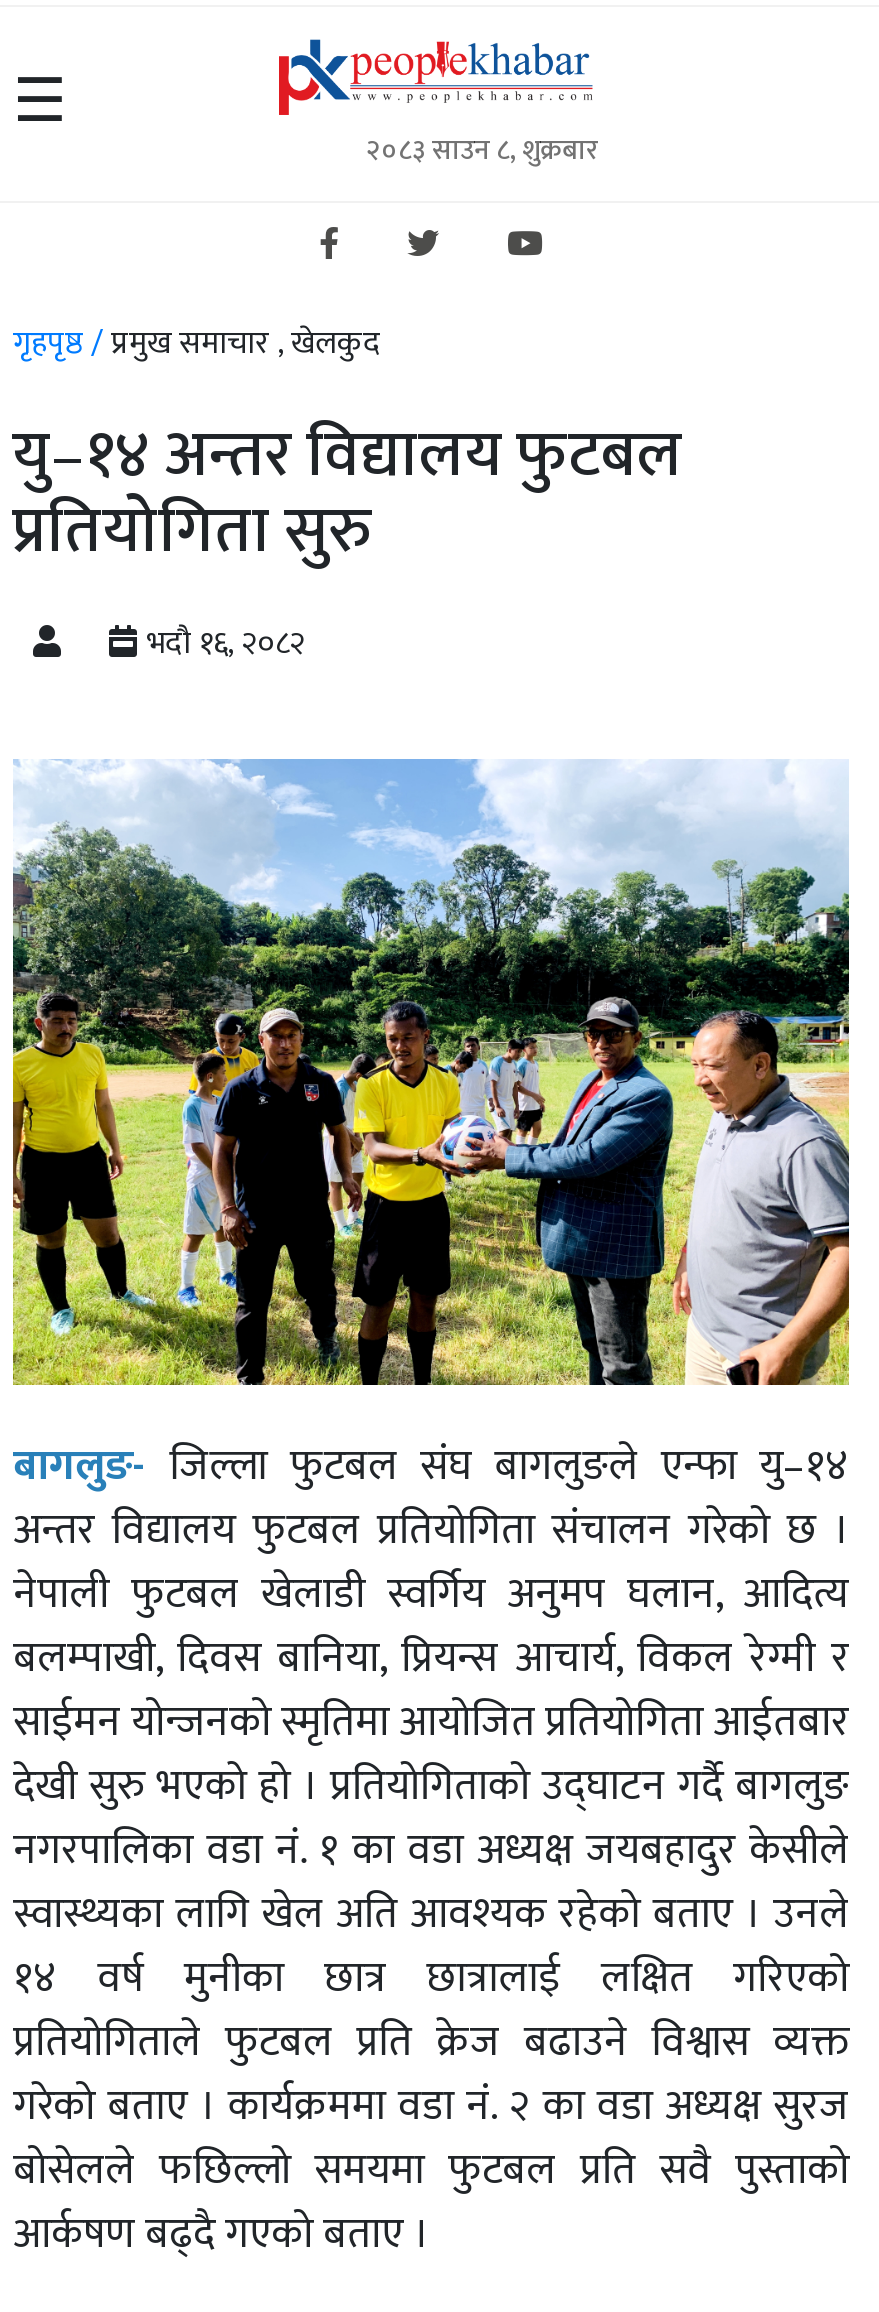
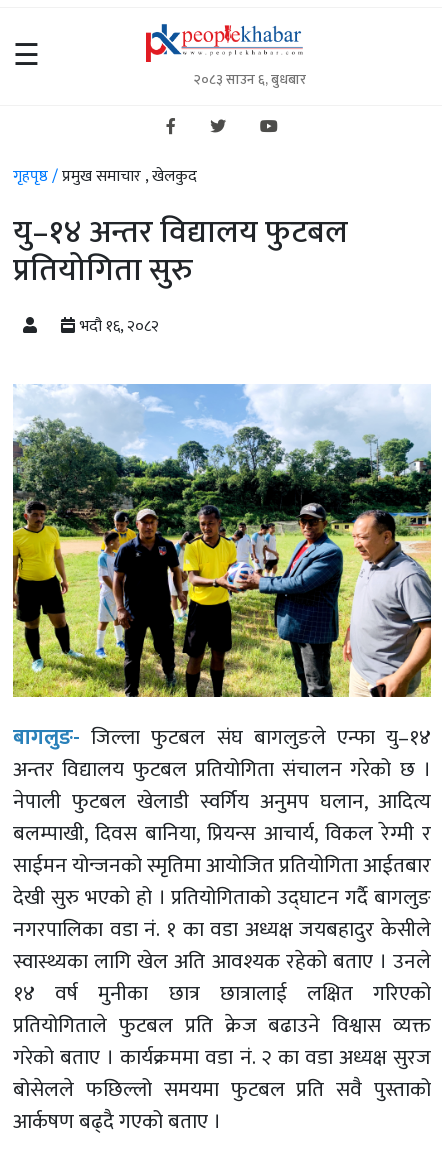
- २०८३ साउन ८, शुक्रबार
+ २०८३ साउन ६, बुधबार
